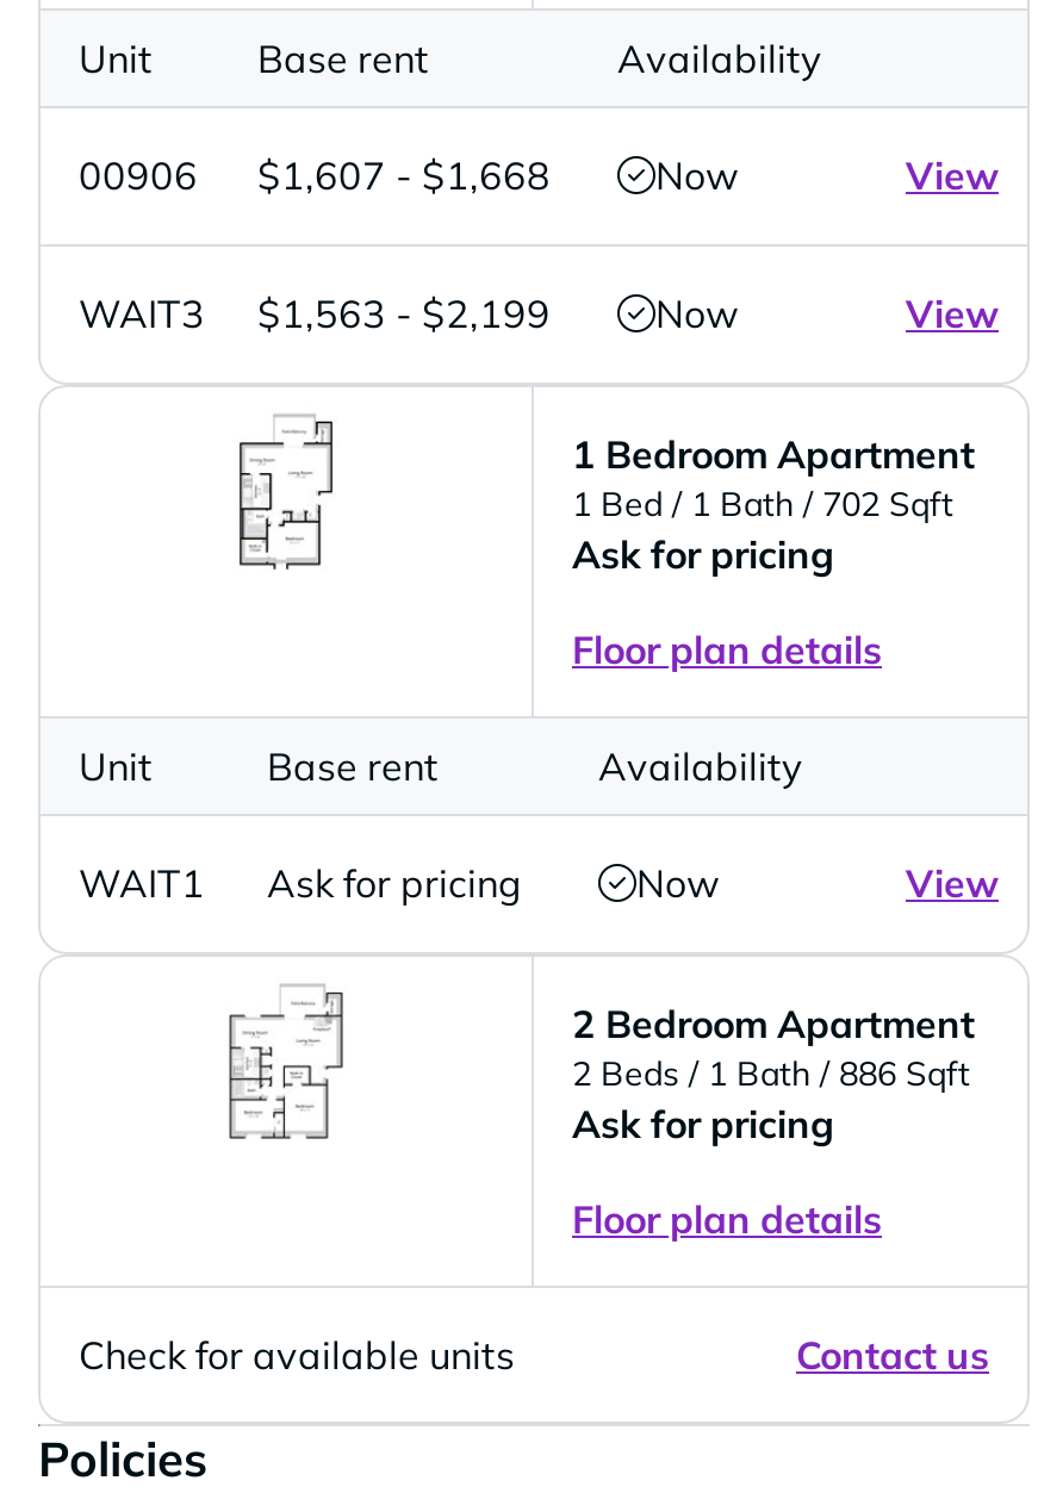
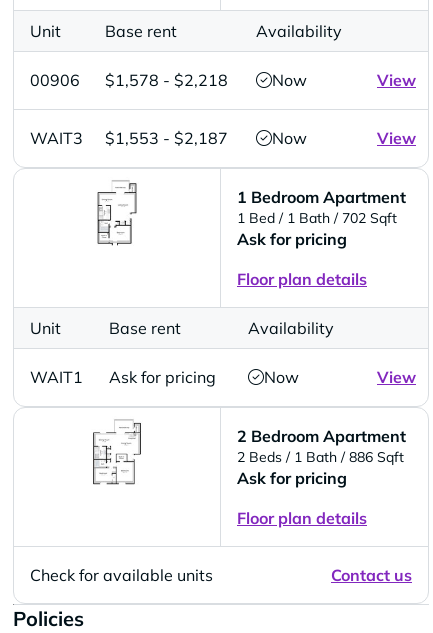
- 00906 $1,607 - $1,668
+ 00906 $1,578 - $2,218

- WAIT3 $1,563 - $2,199
+ WAIT3 $1,553 - $2,187
